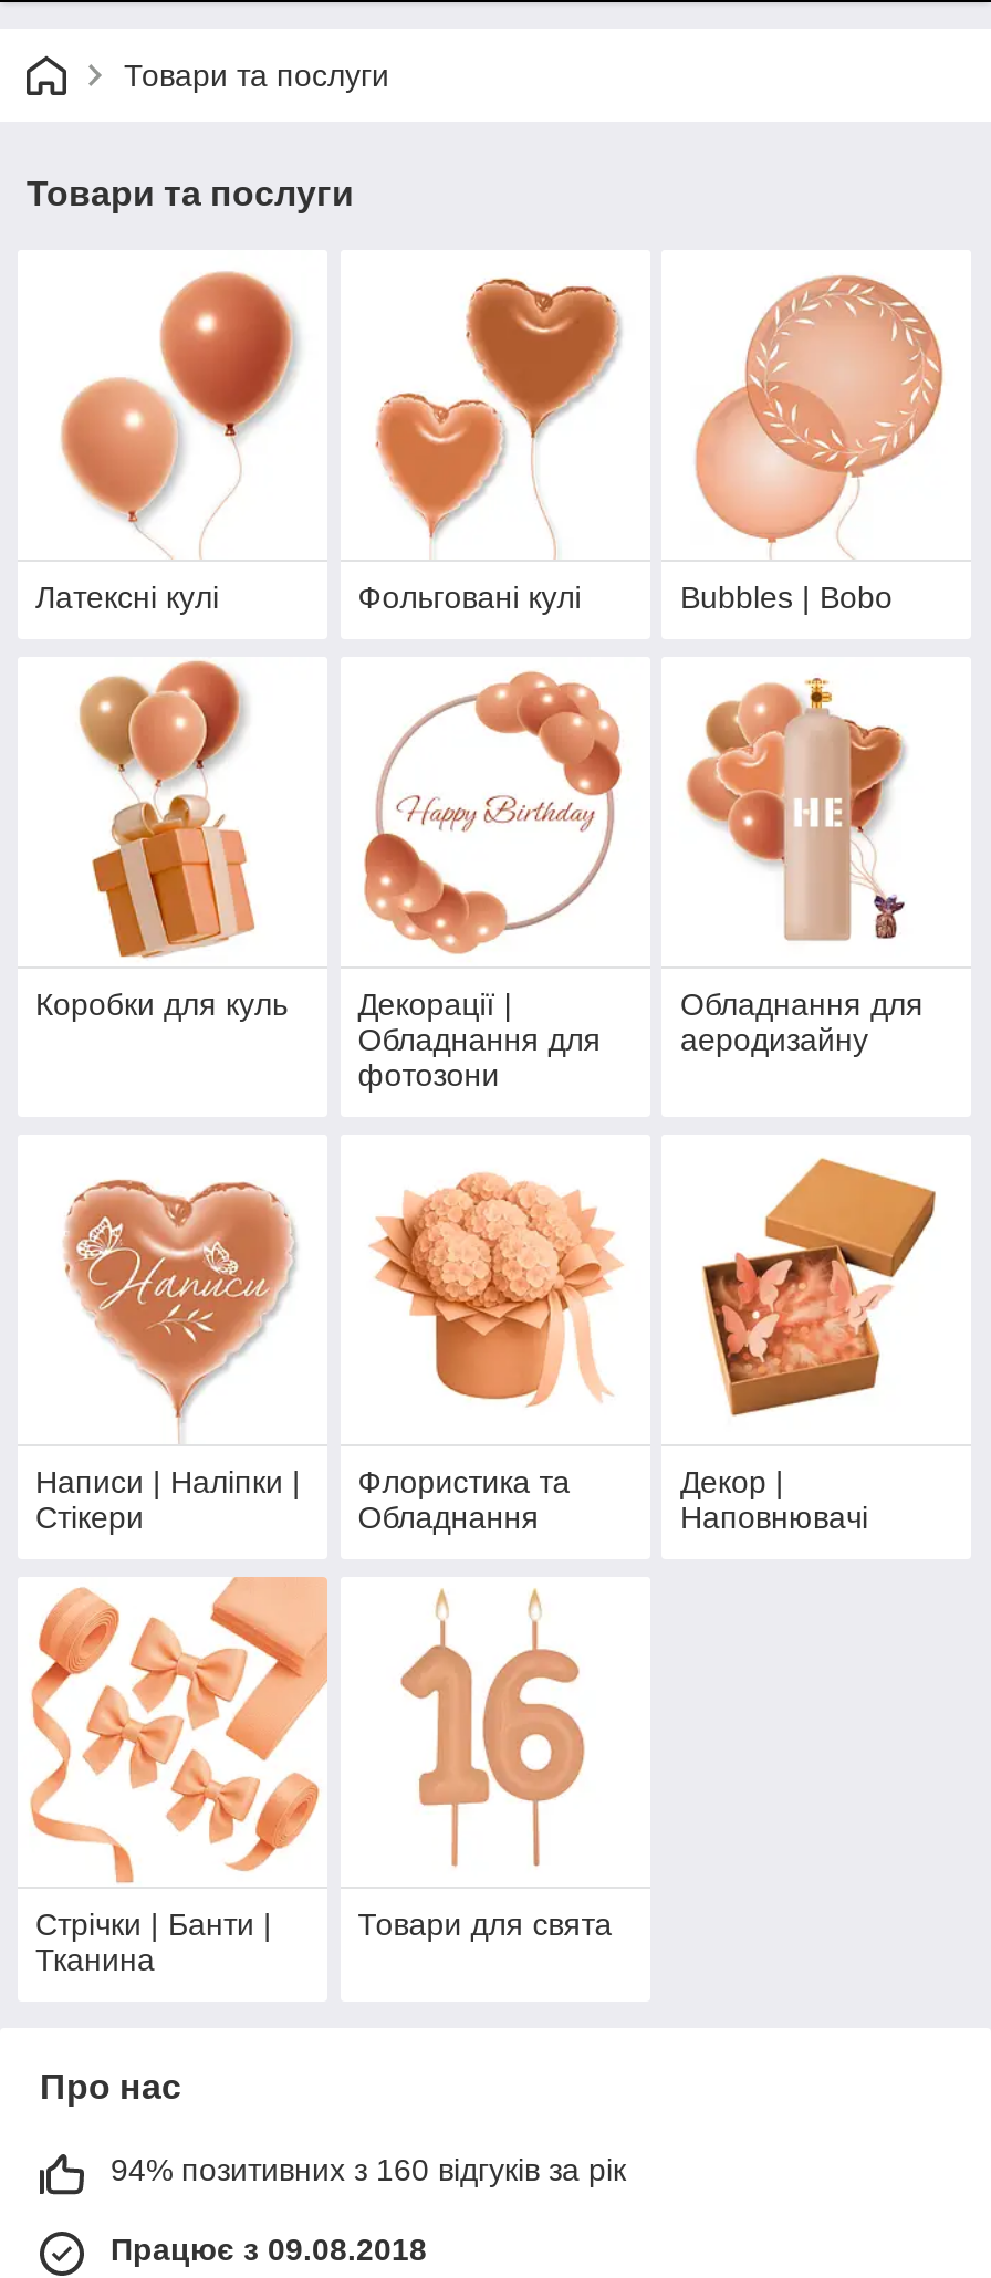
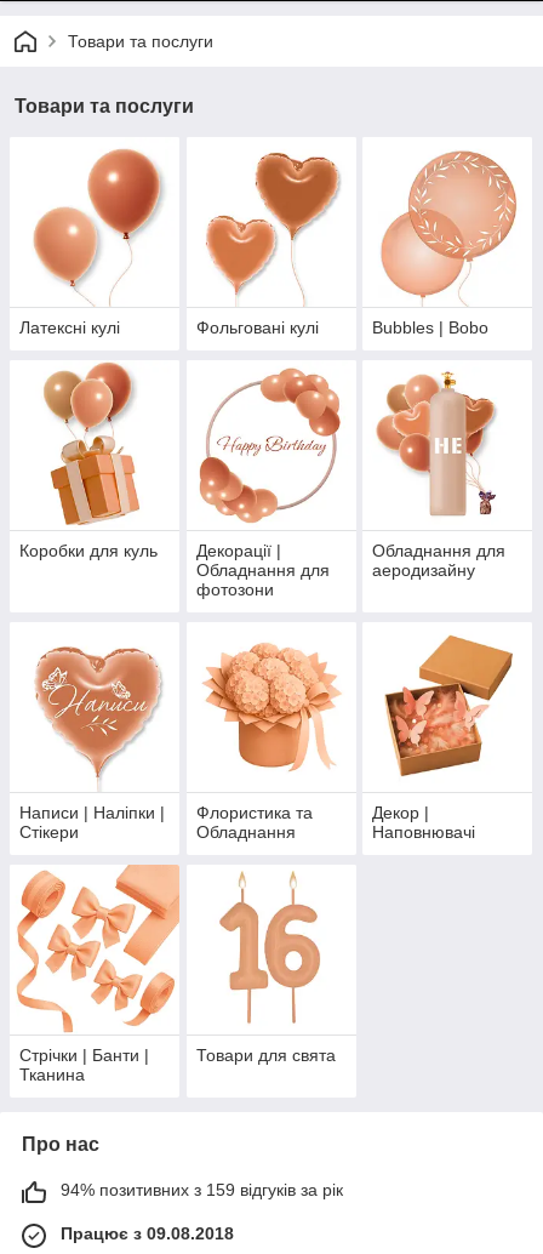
- 94% позитивних з 160 відгуків за рік
+ 94% позитивних з 159 відгуків за рік
